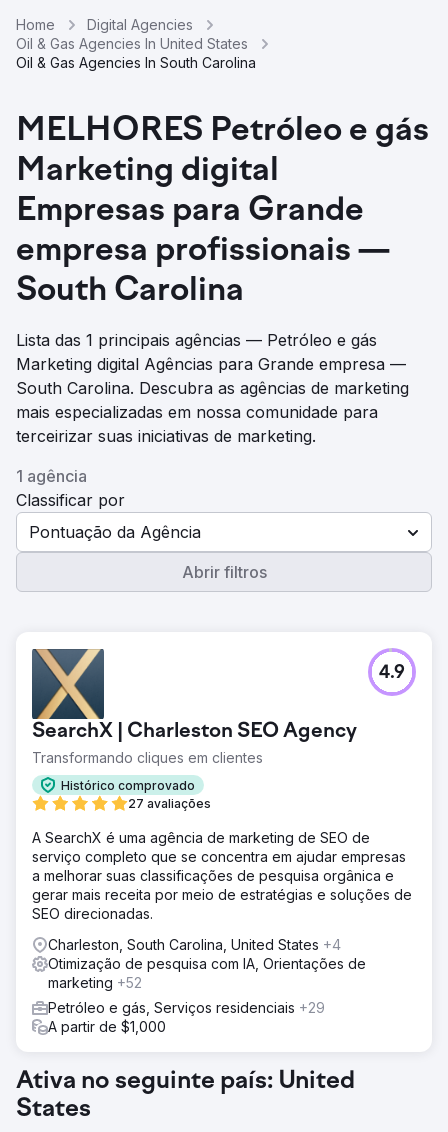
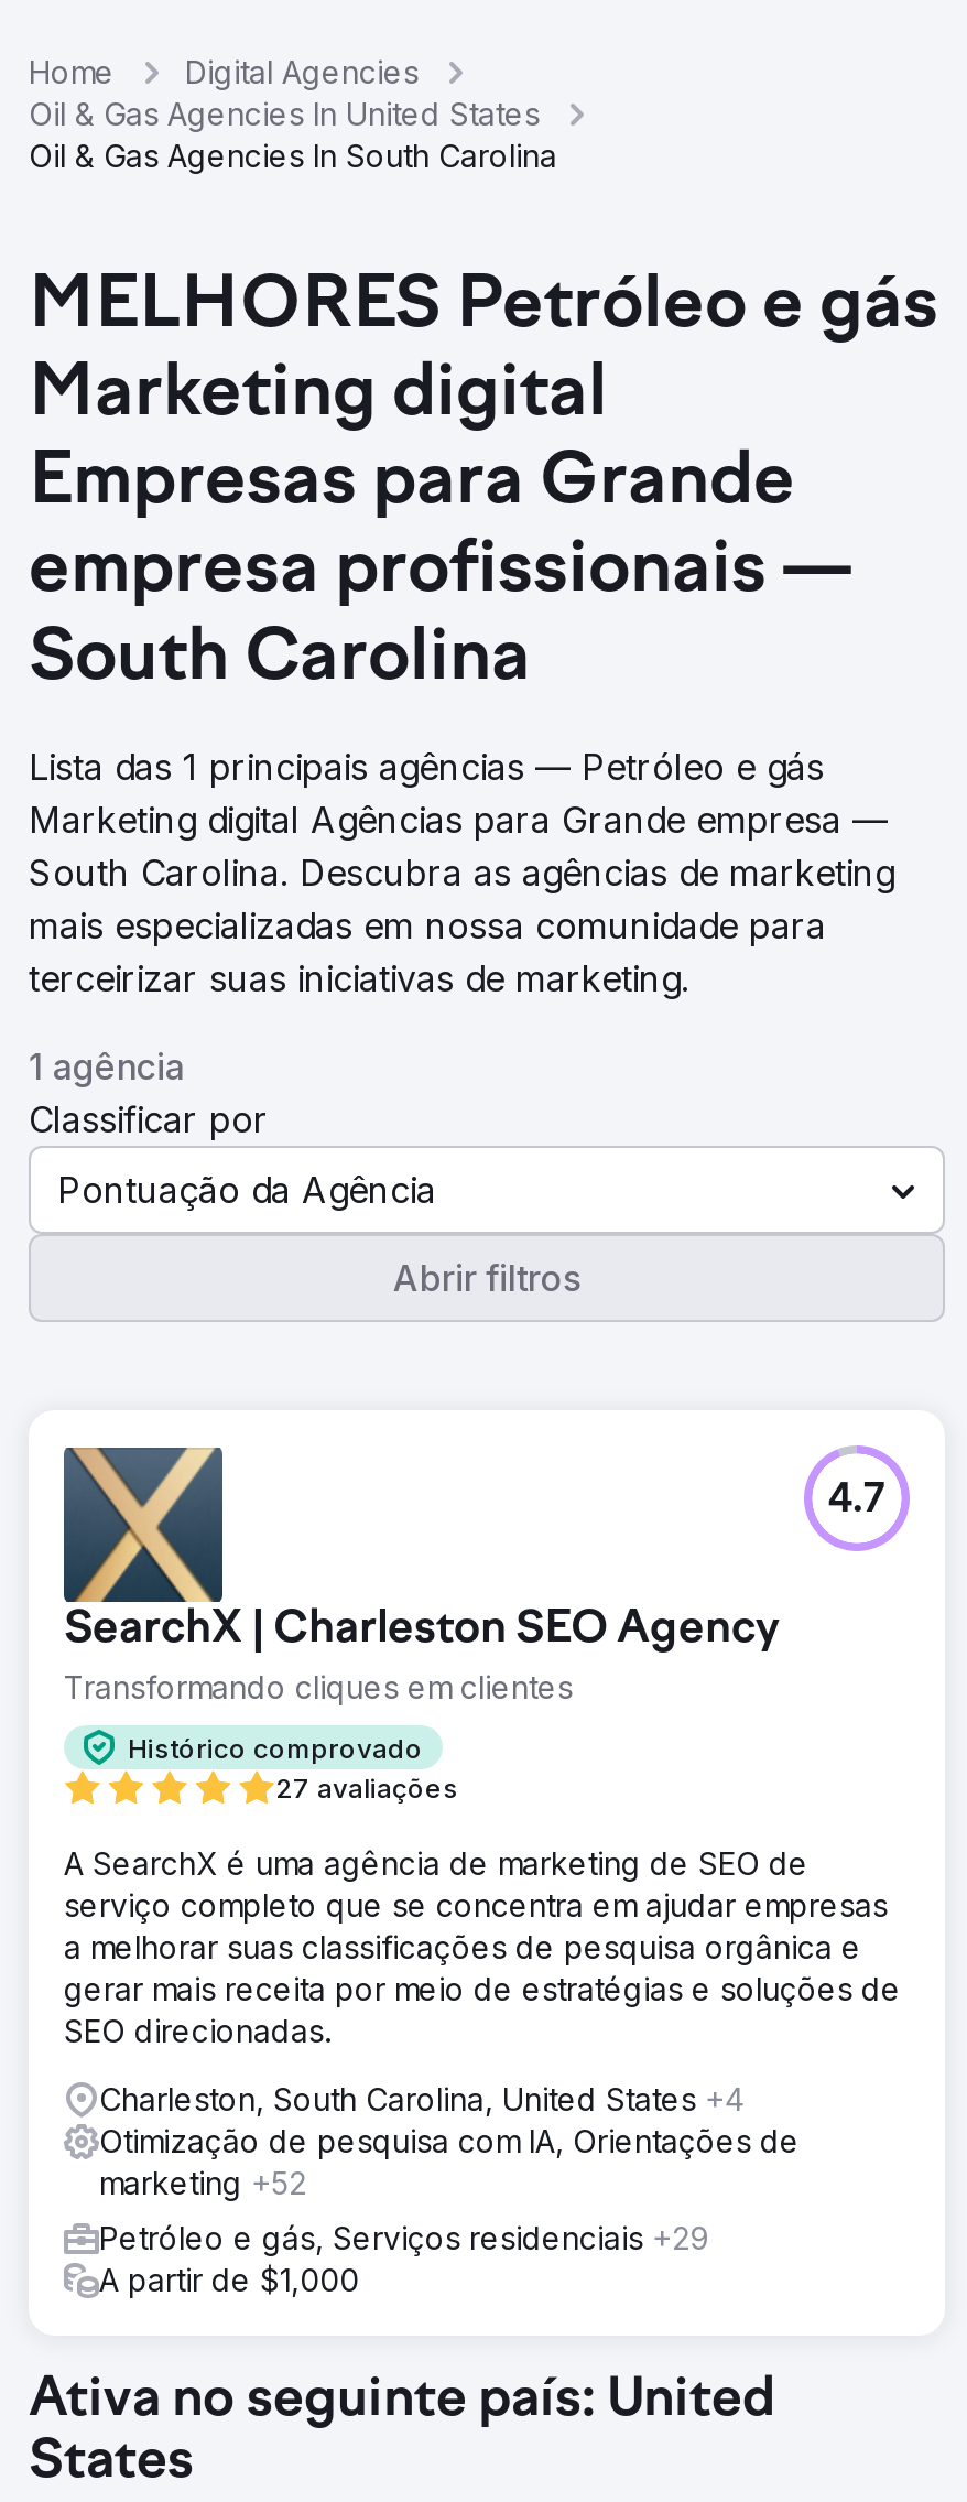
- 4.9
+ 4.7
